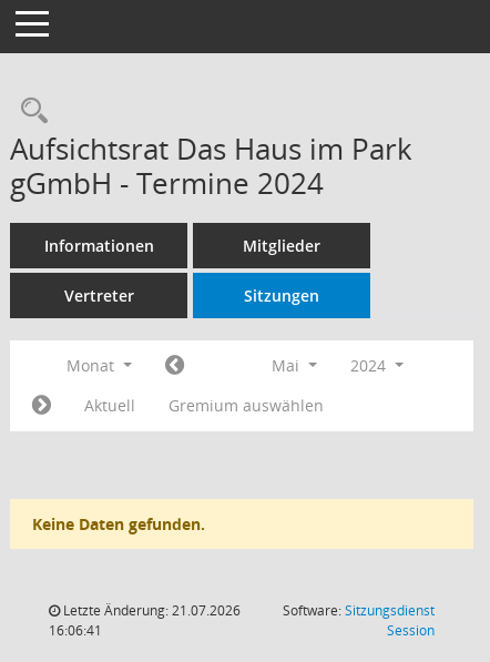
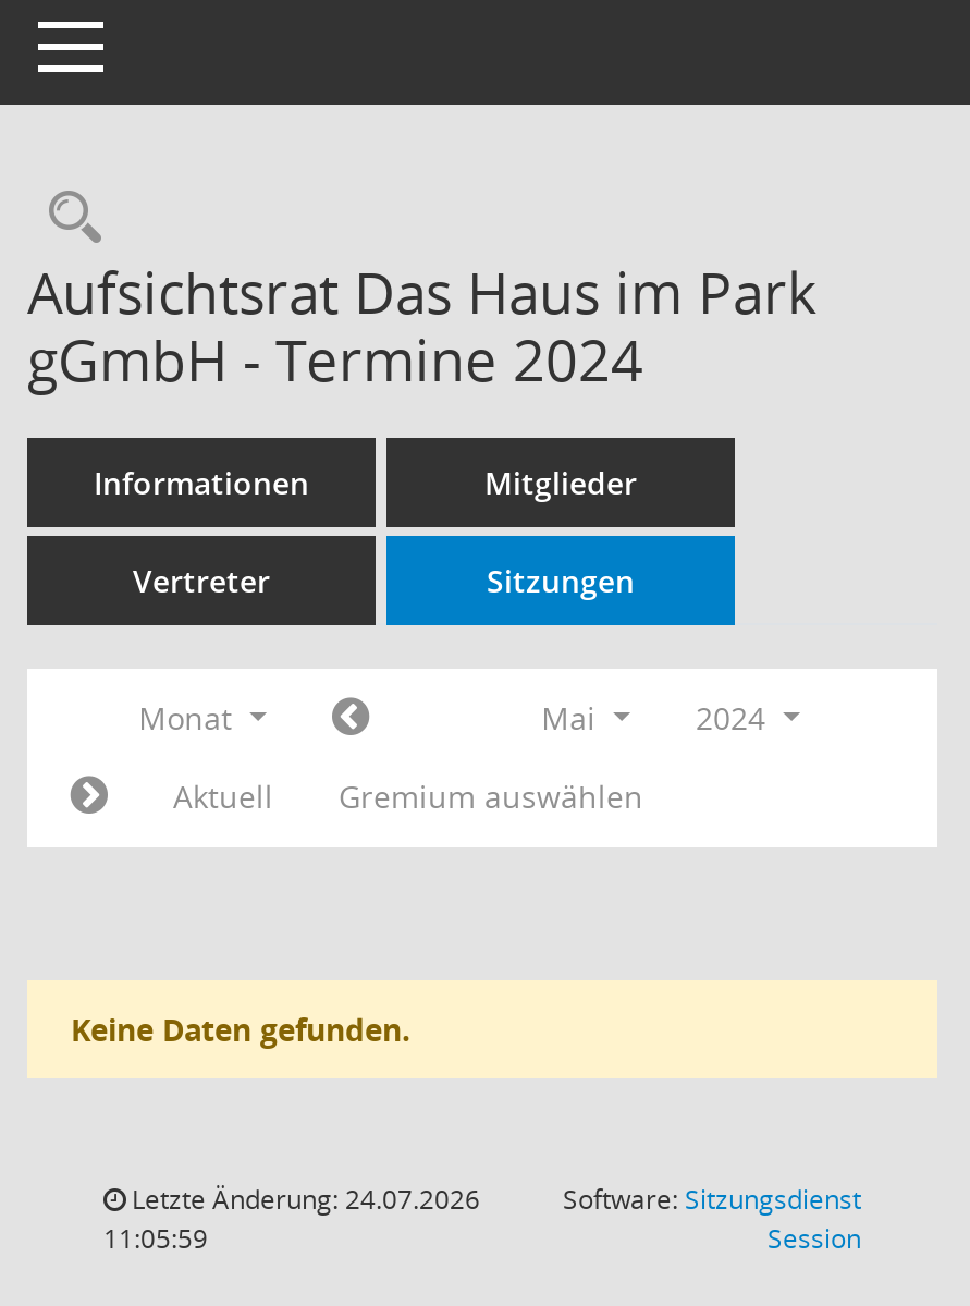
- Letzte Änderung: 21.07.2026
+ Letzte Änderung: 24.07.2026

- 16:06:41
+ 11:05:59
